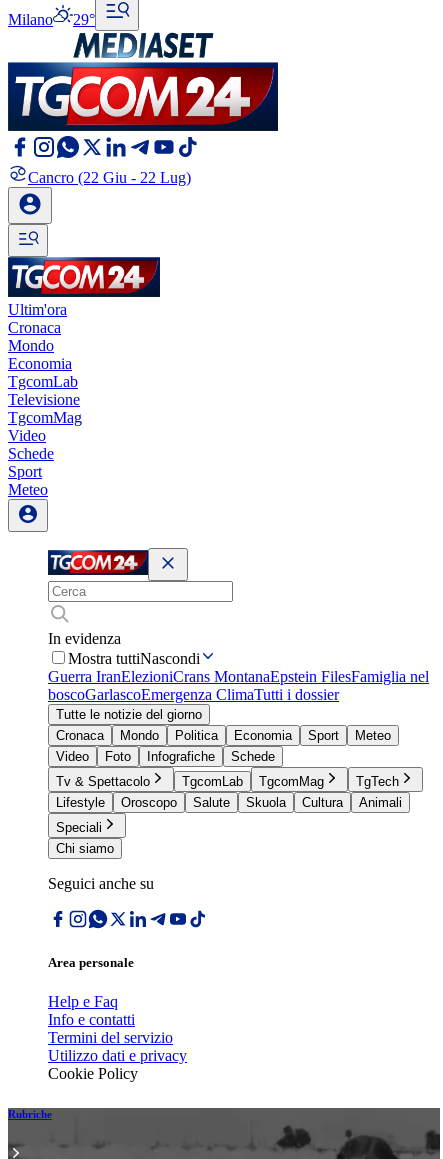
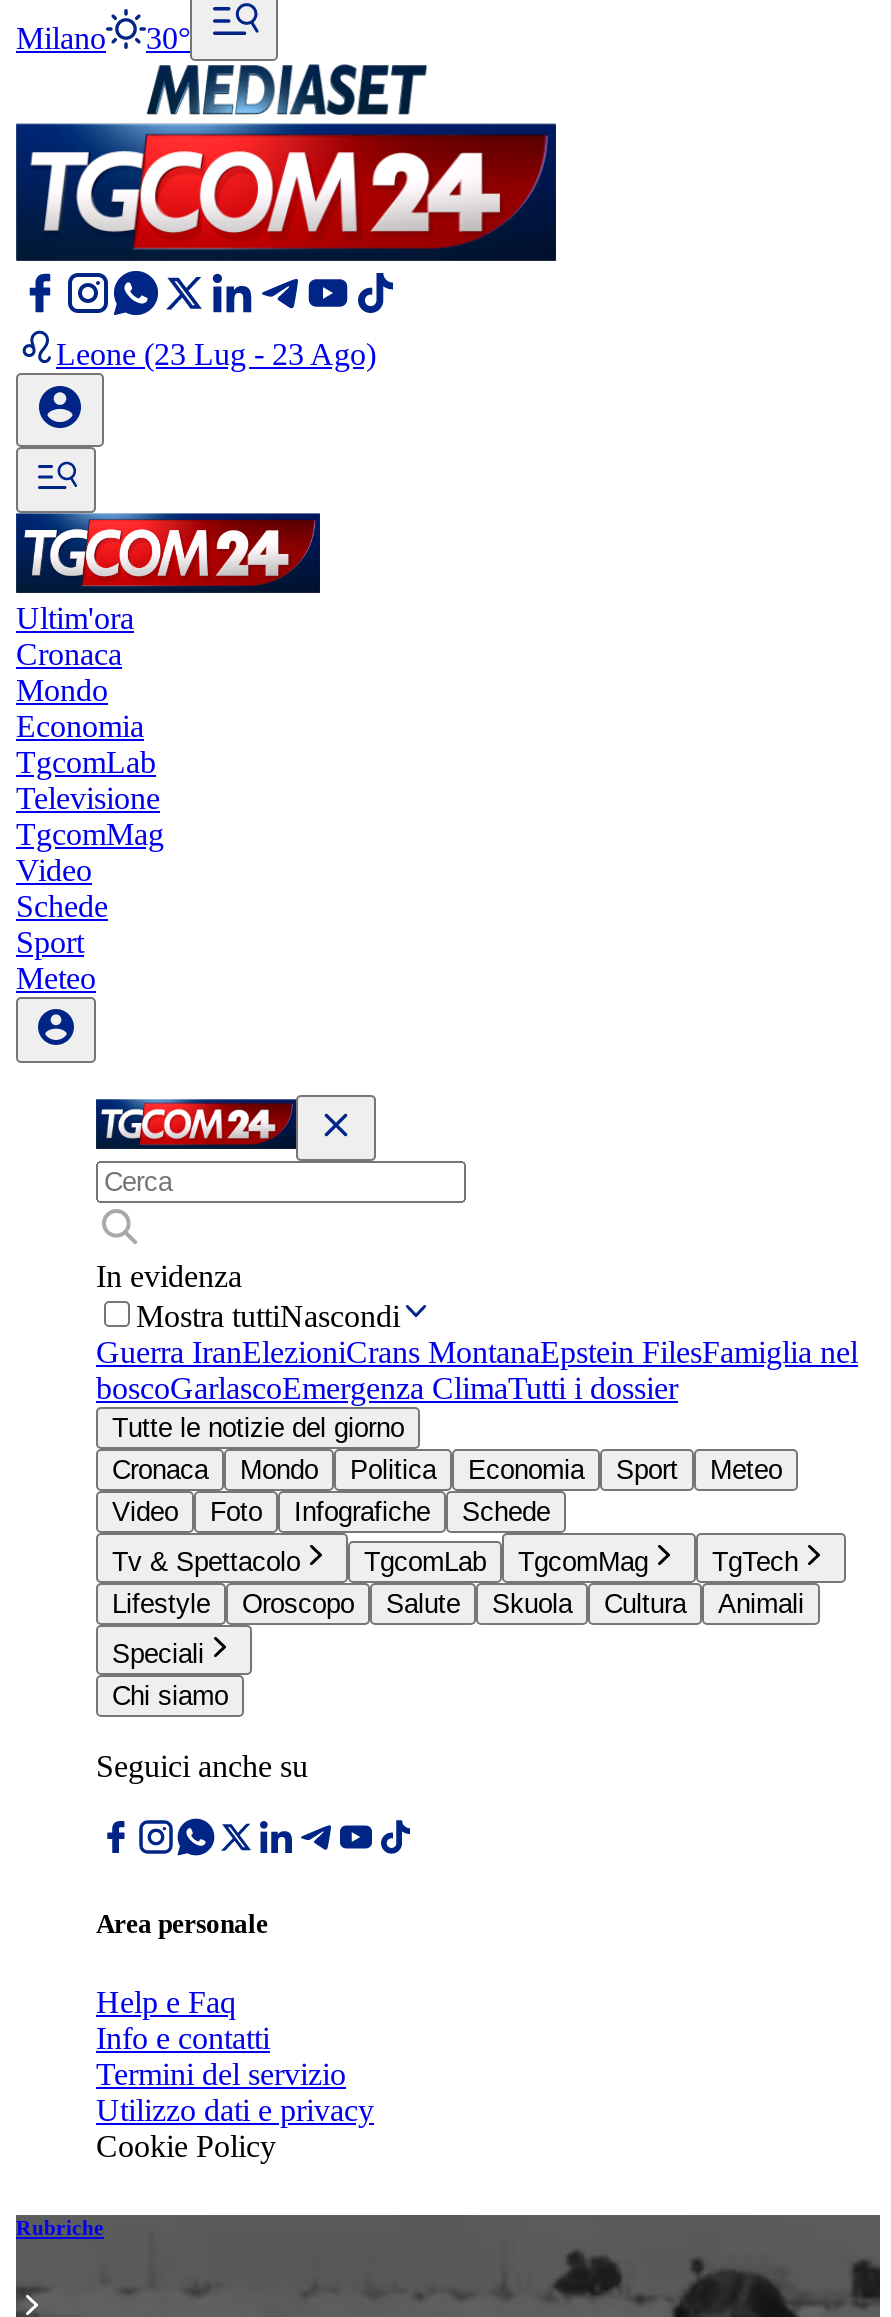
- Milano 29°
+ Milano 30°

- Cancro (22 Giu - 22 Lug)
+ Leone (23 Lug - 23 Ago)
